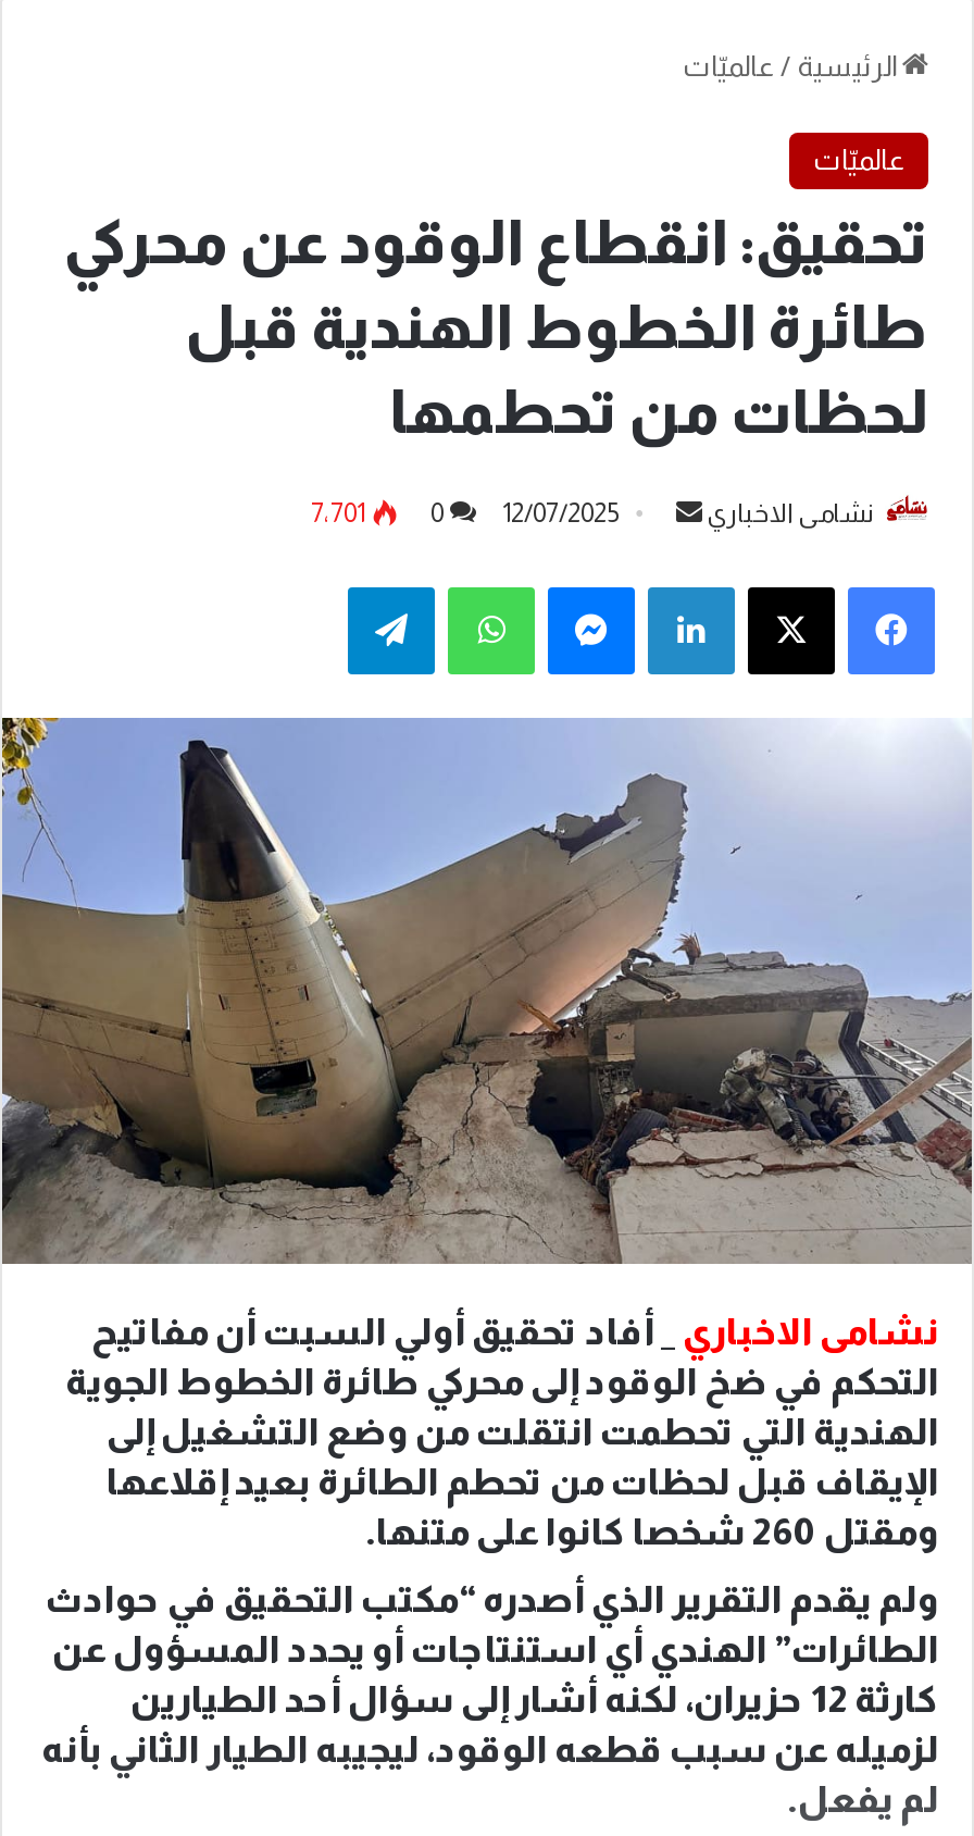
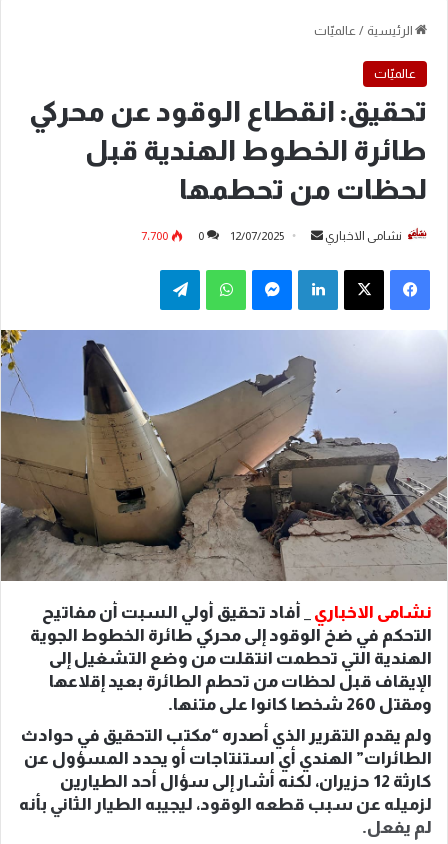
- 7٬701
+ 7٬700
